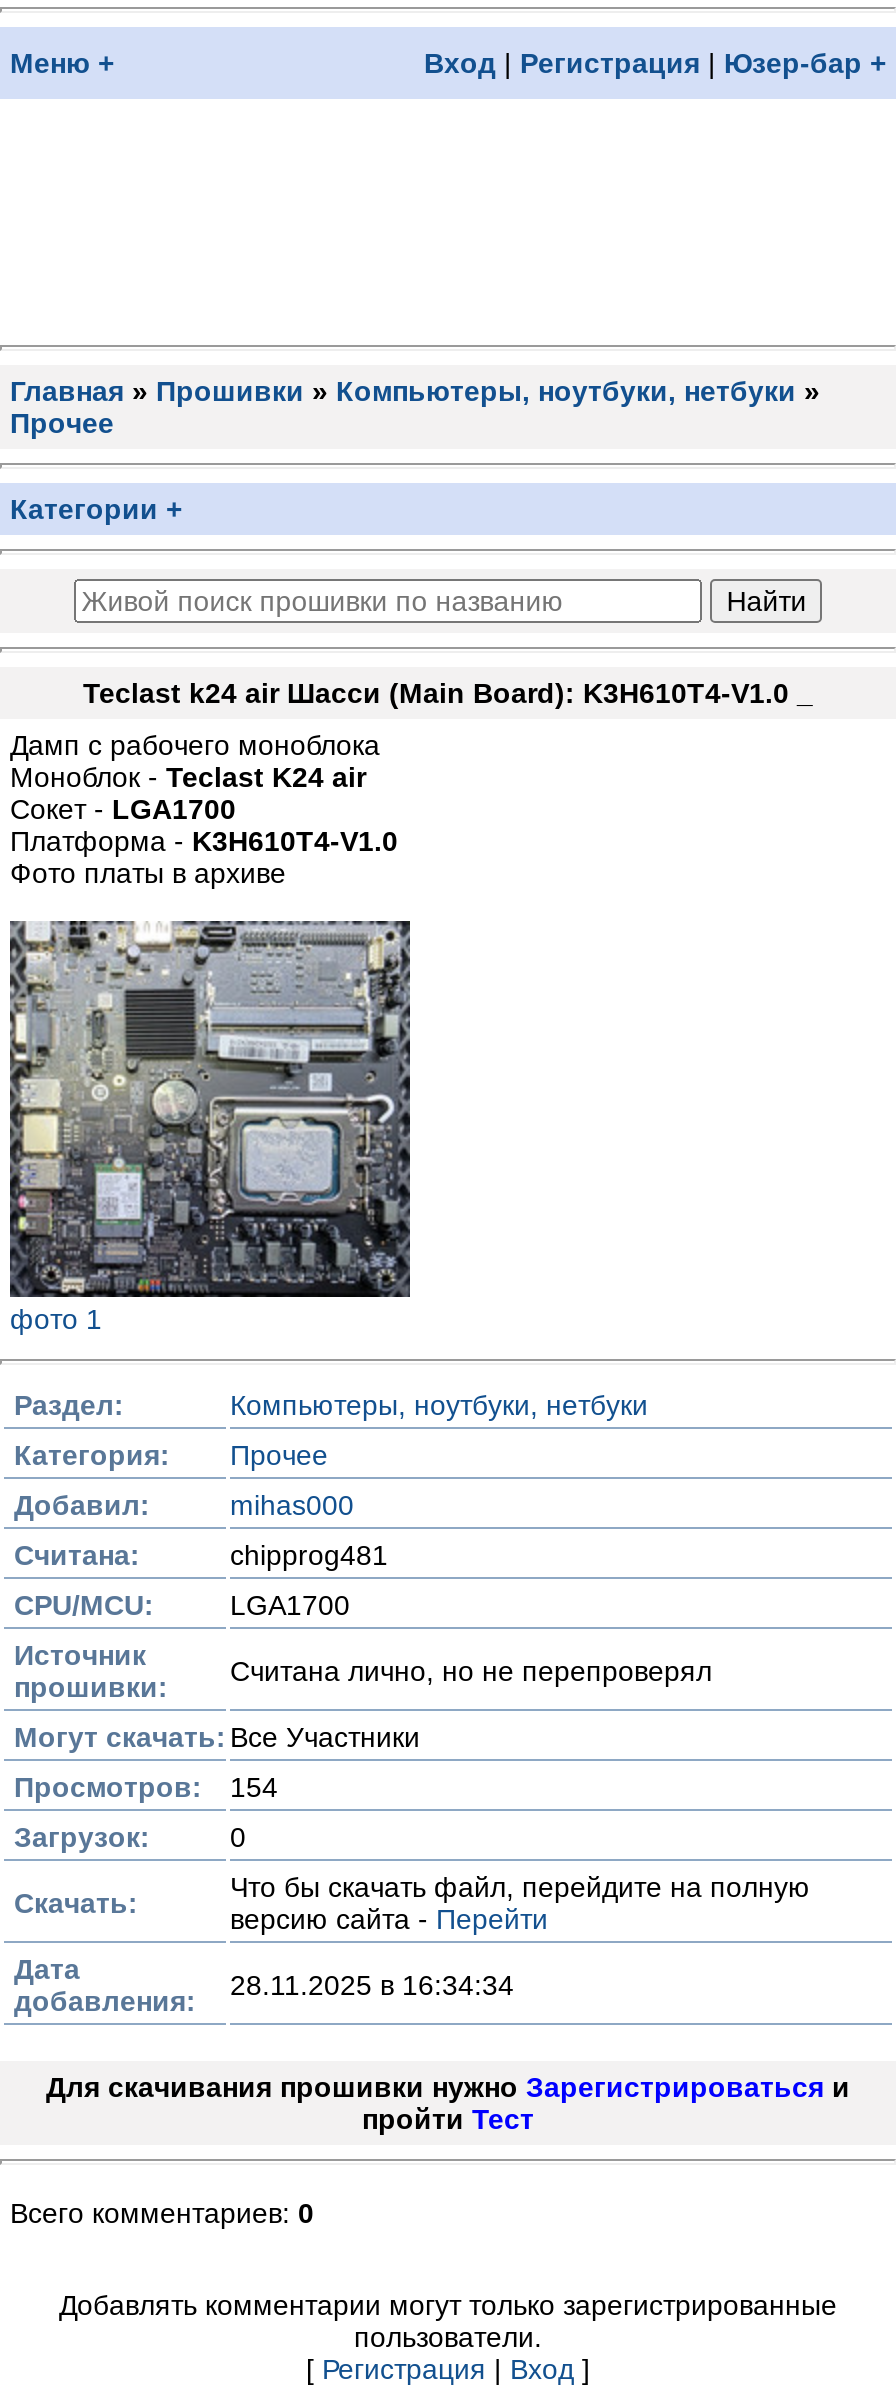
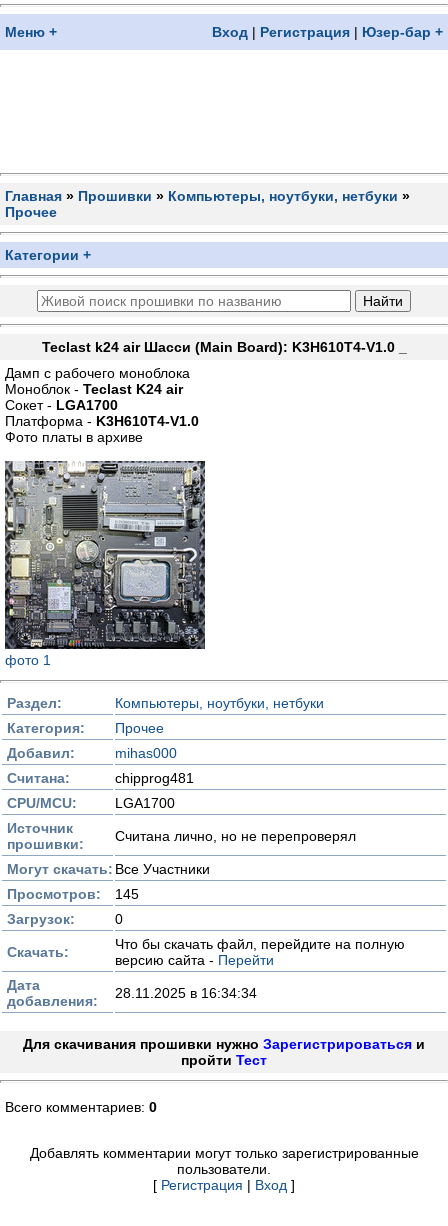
- Просмотров: 154
+ Просмотров: 145
